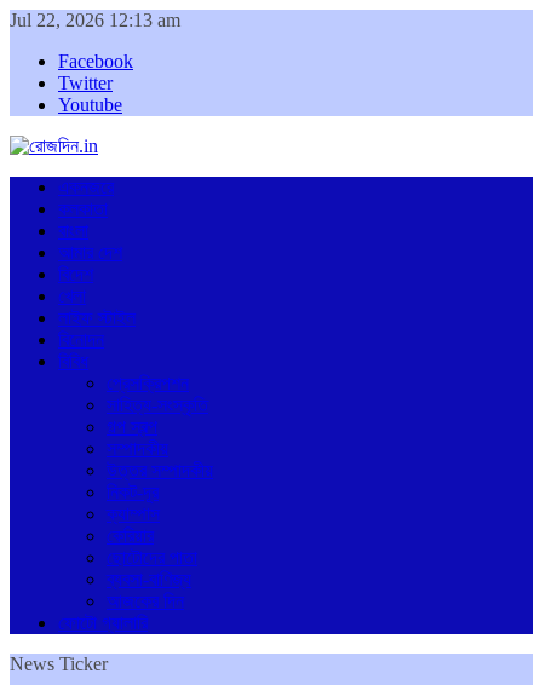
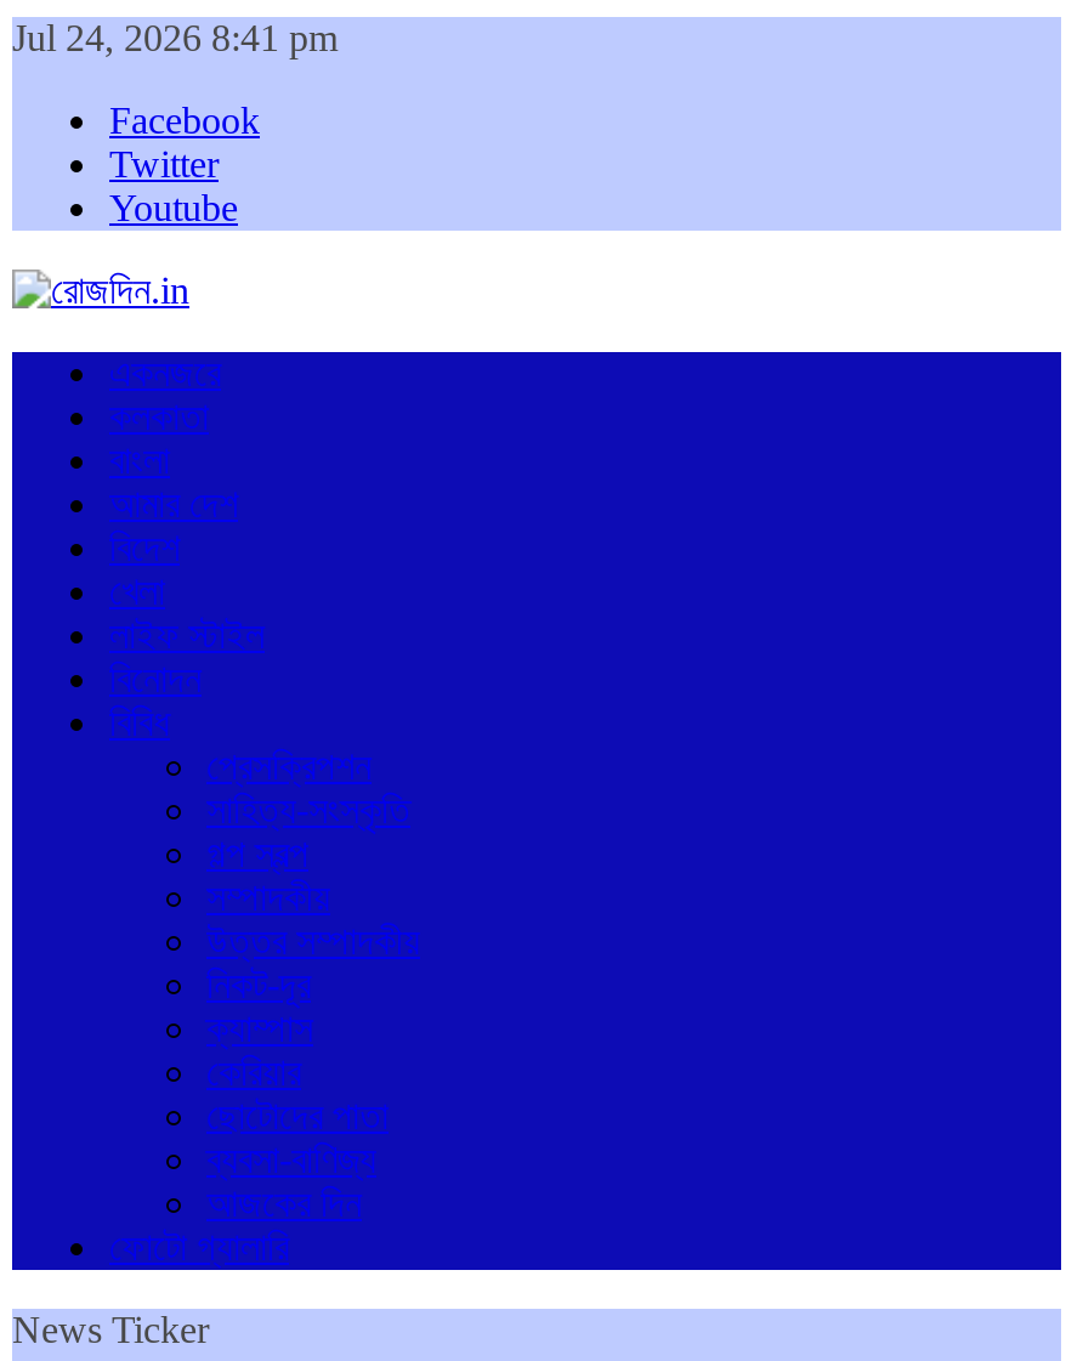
- Jul 22, 2026 12:13 am
+ Jul 24, 2026 8:41 pm
